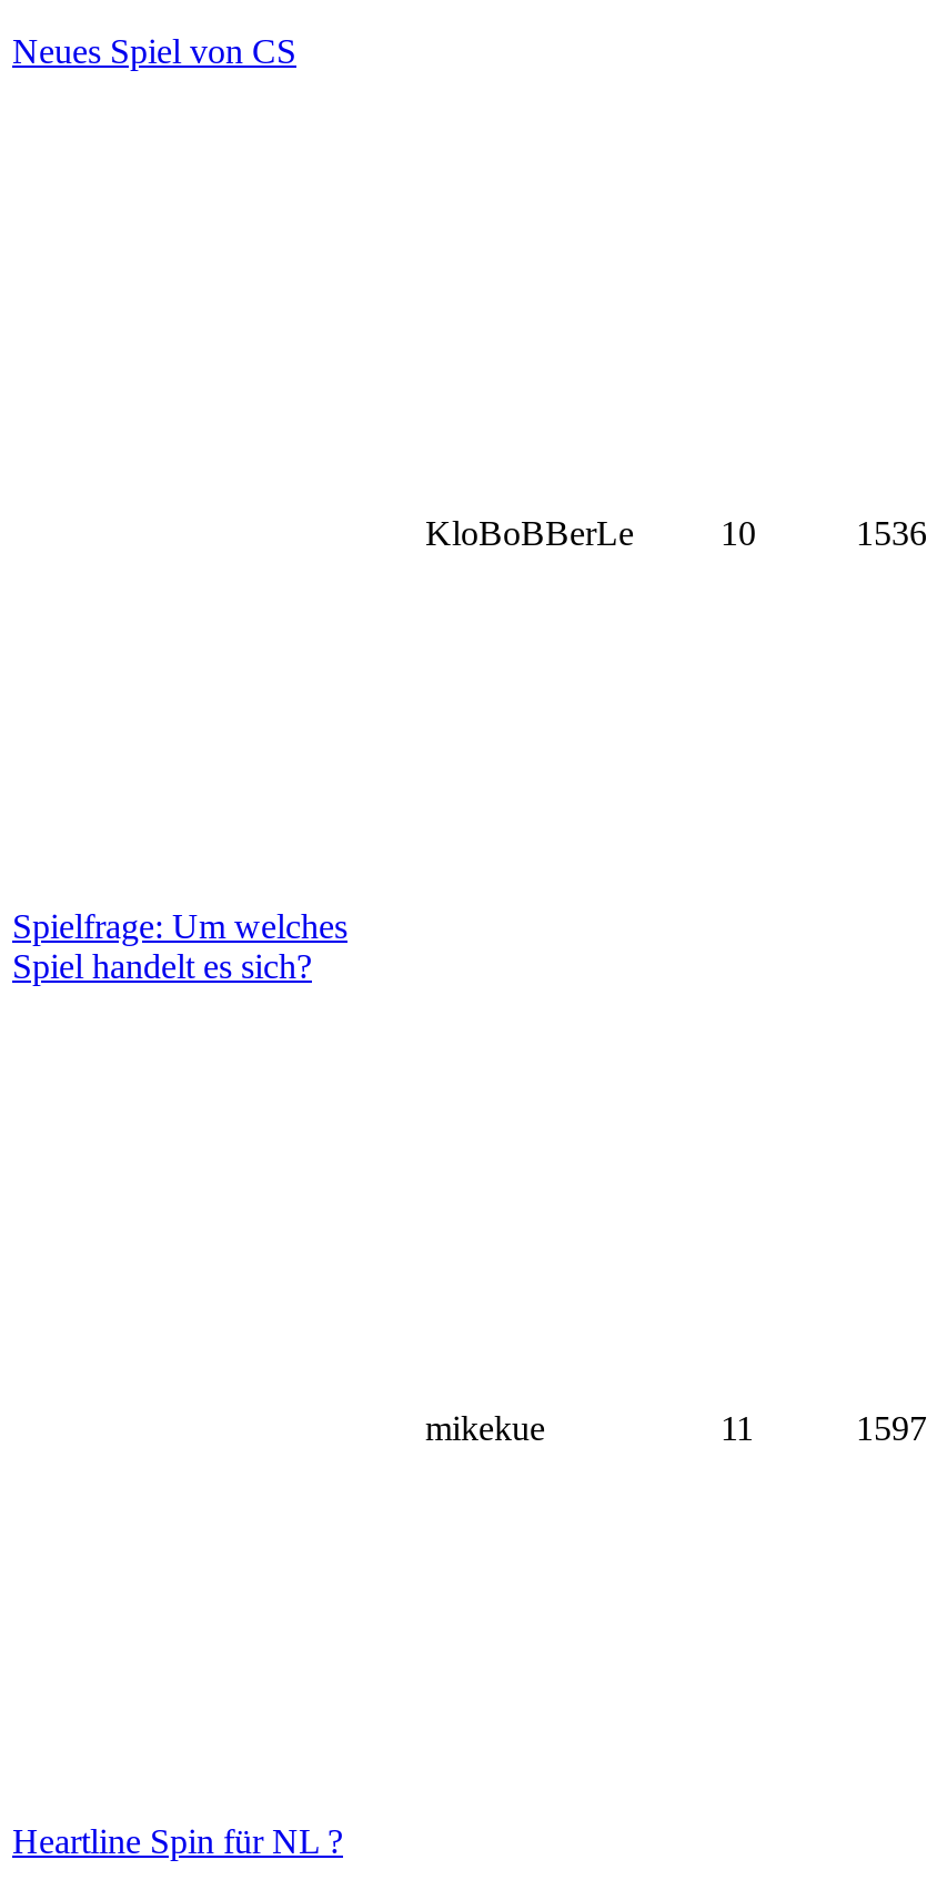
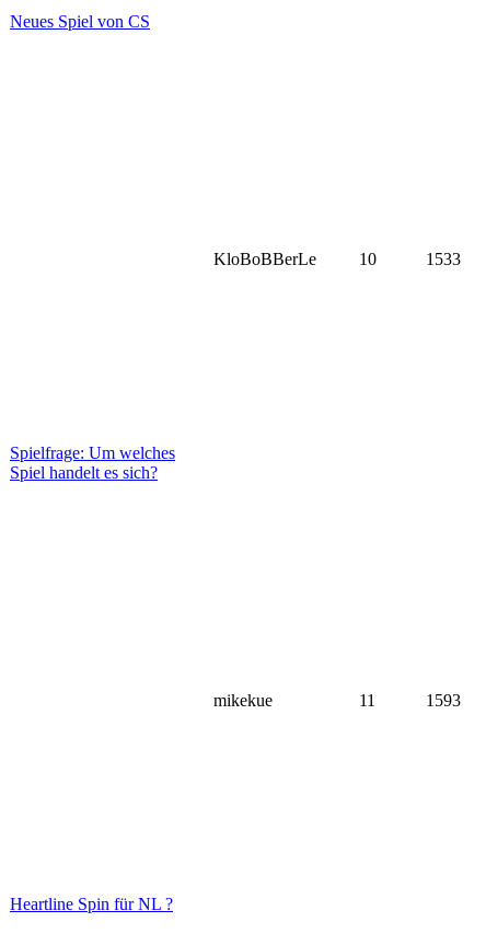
- 1536
+ 1533

- 1597
+ 1593
